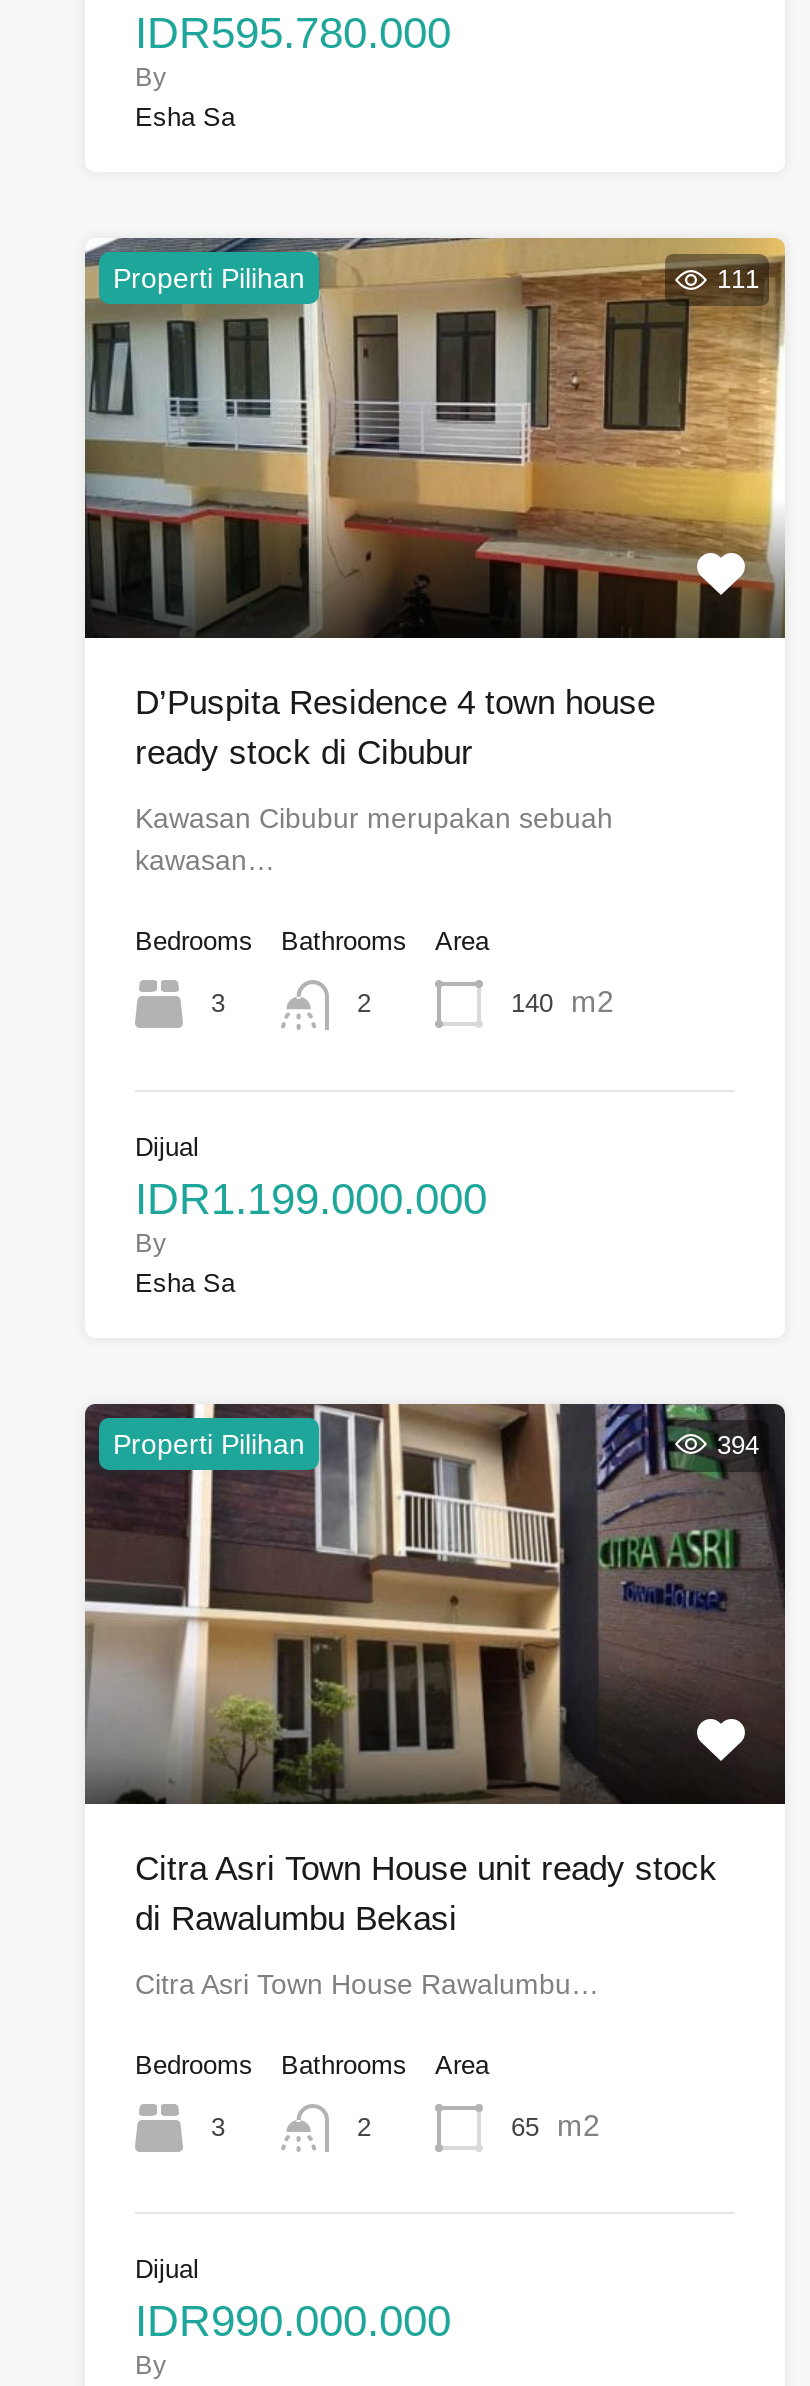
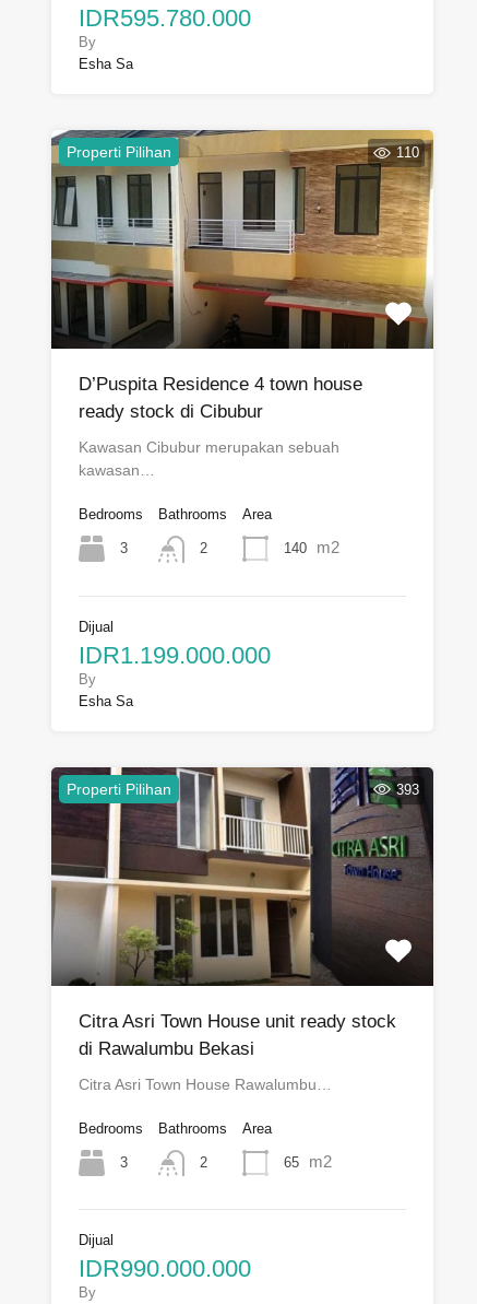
- 111
+ 110

- 394
+ 393
